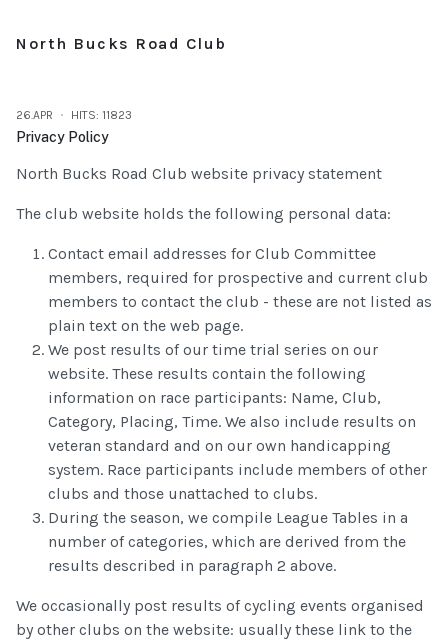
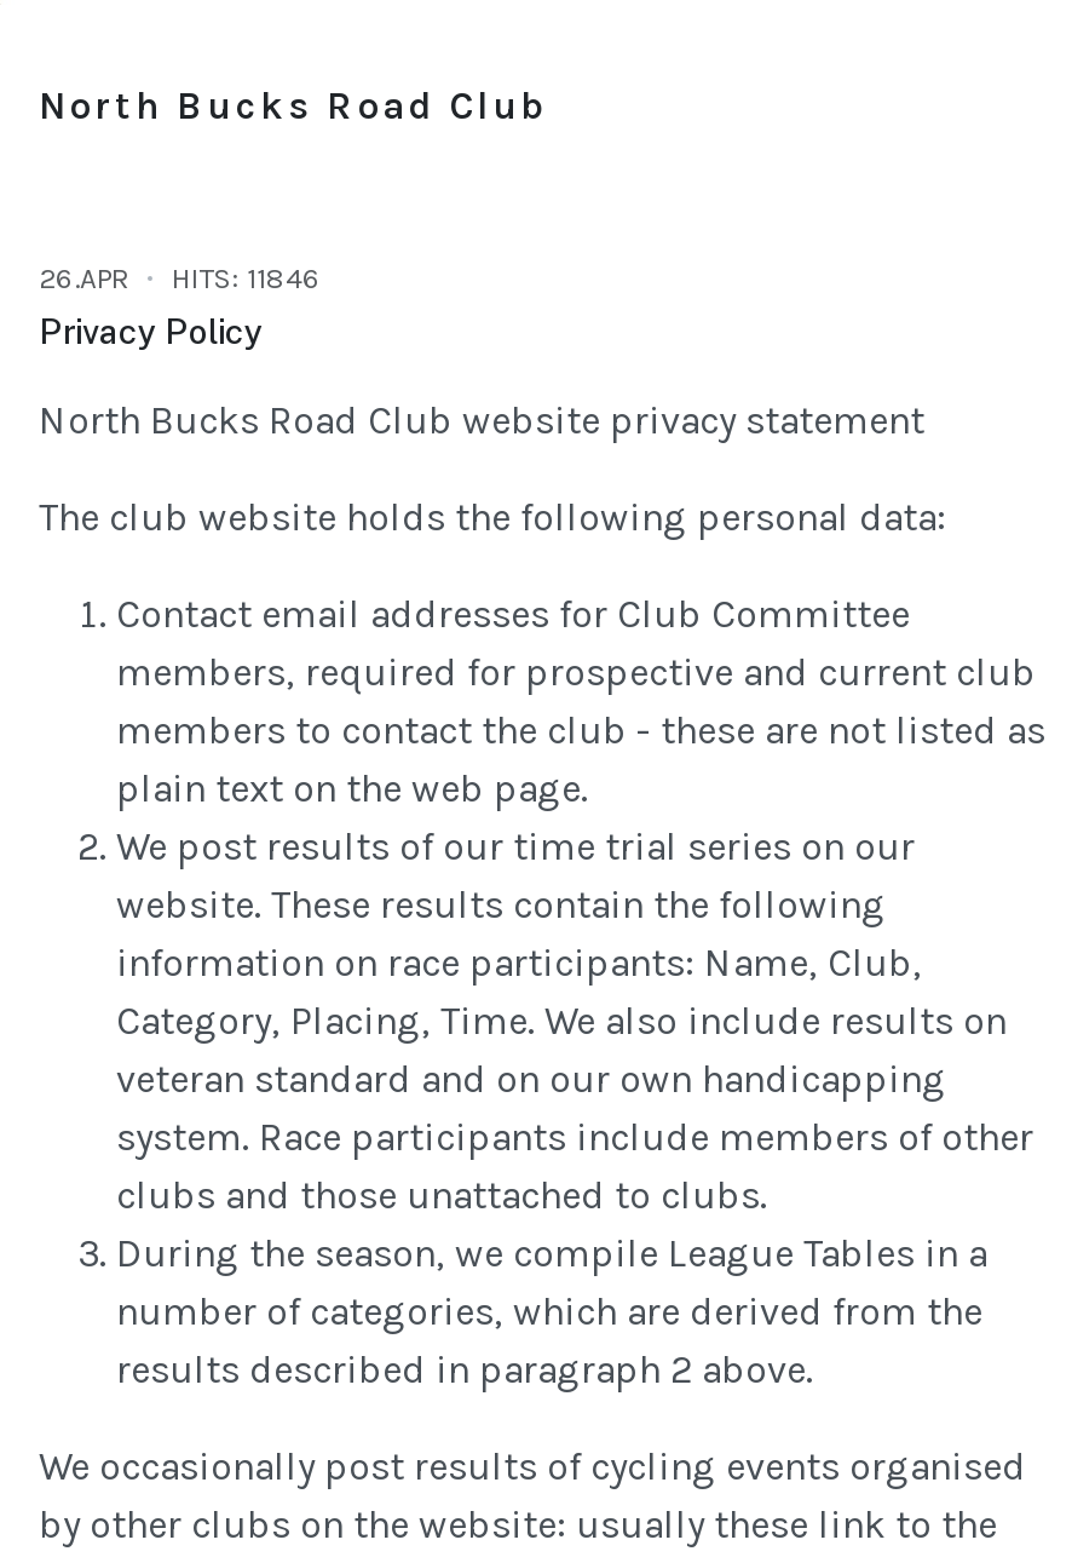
- 26.APR HITS: 11823
+ 26.APR HITS: 11846
